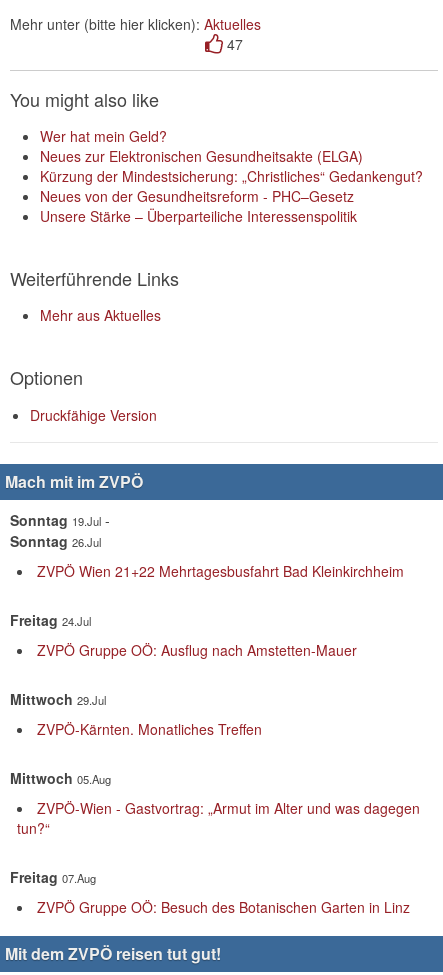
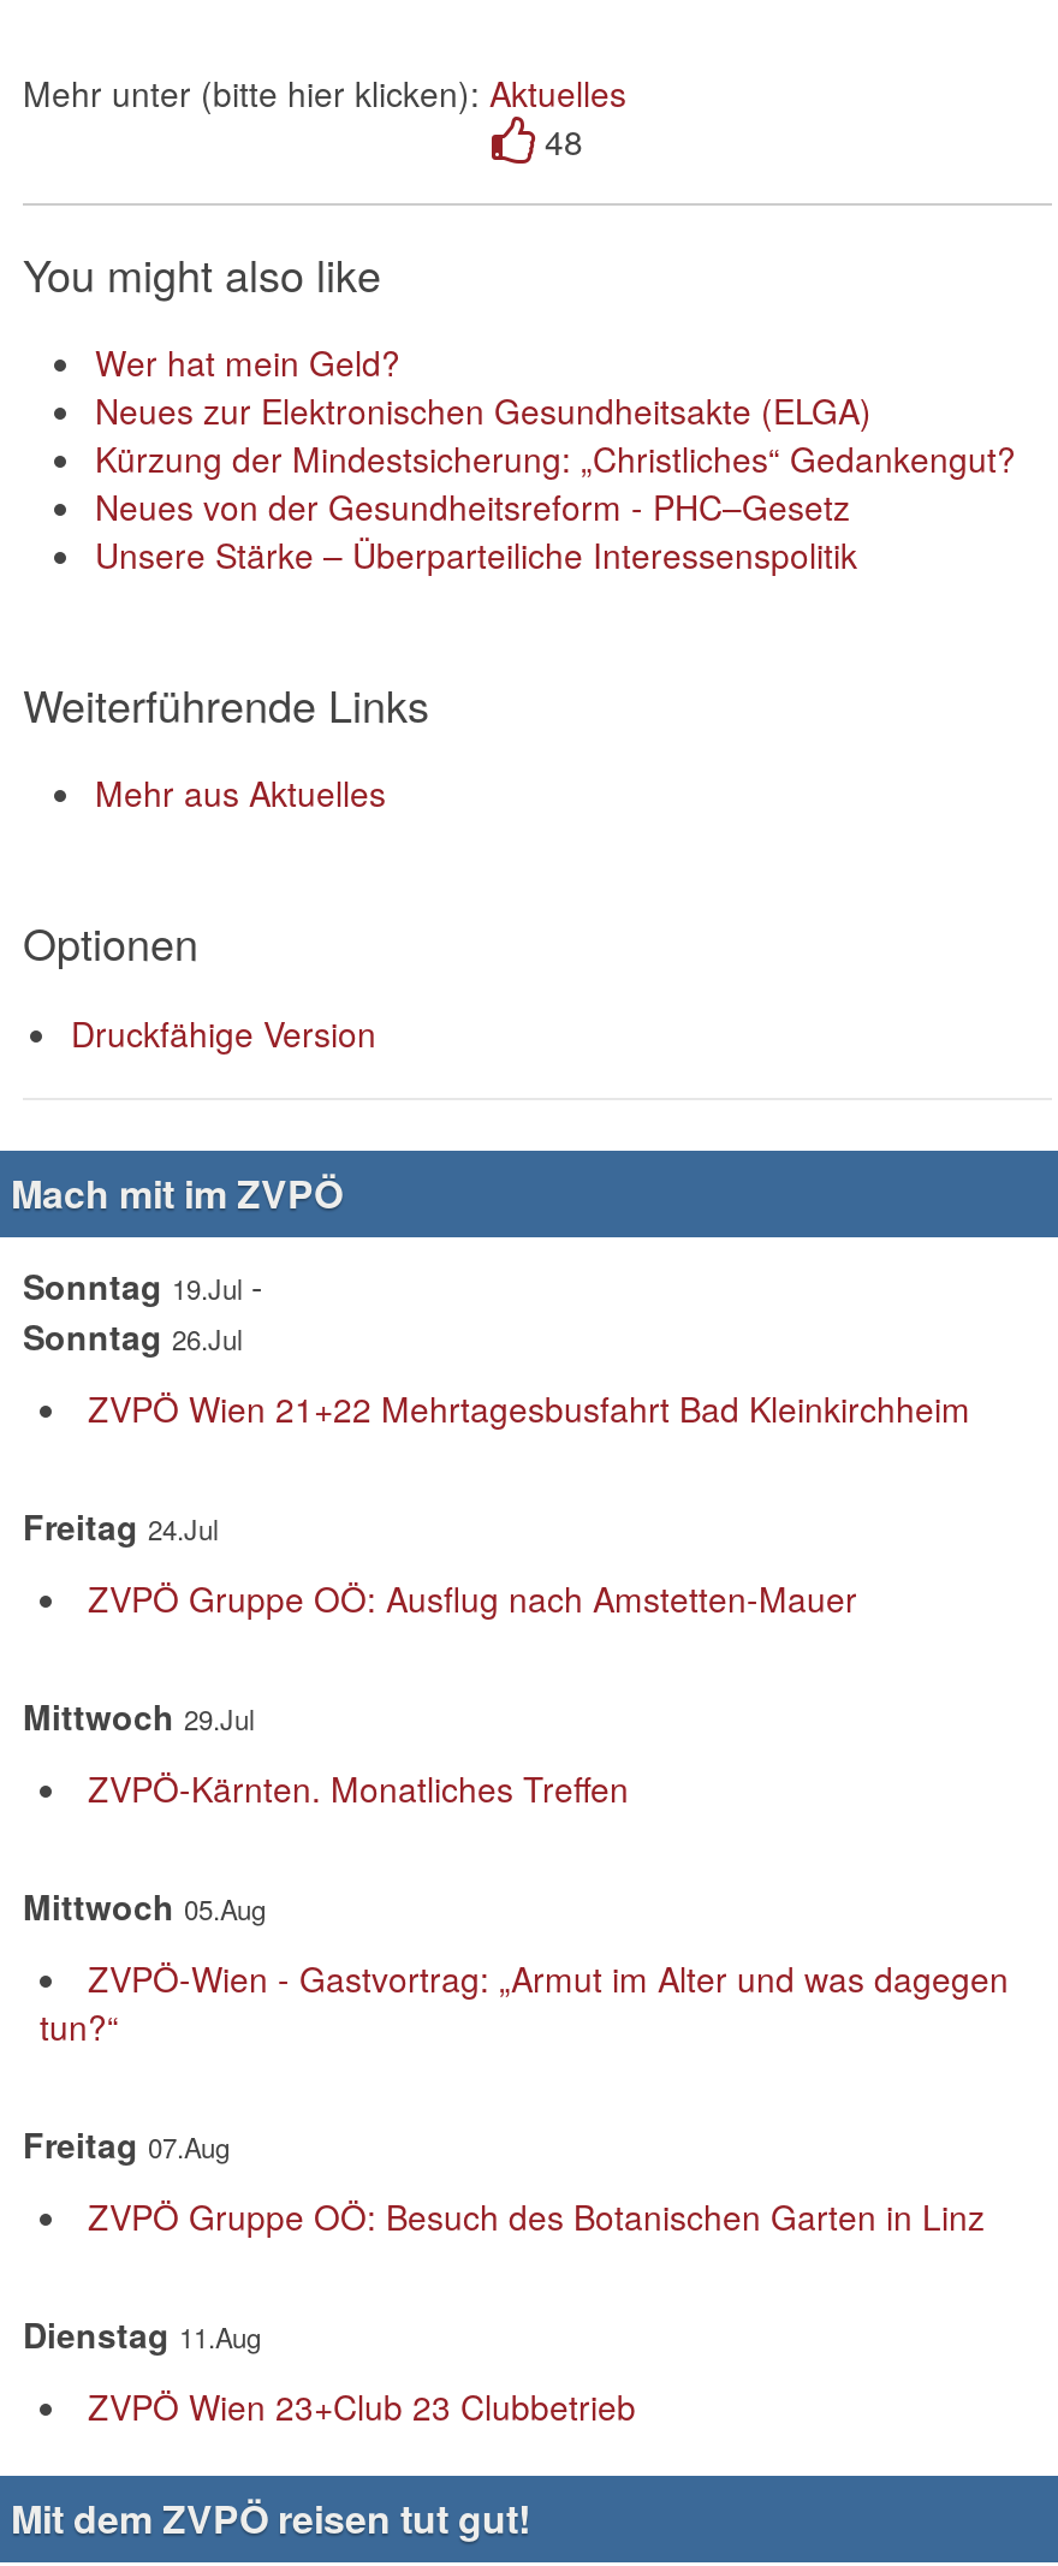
- 47
+ 48

+ Dienstag 11.Aug
+ ZVPÖ Wien 23+Club 23 Clubbetrieb
